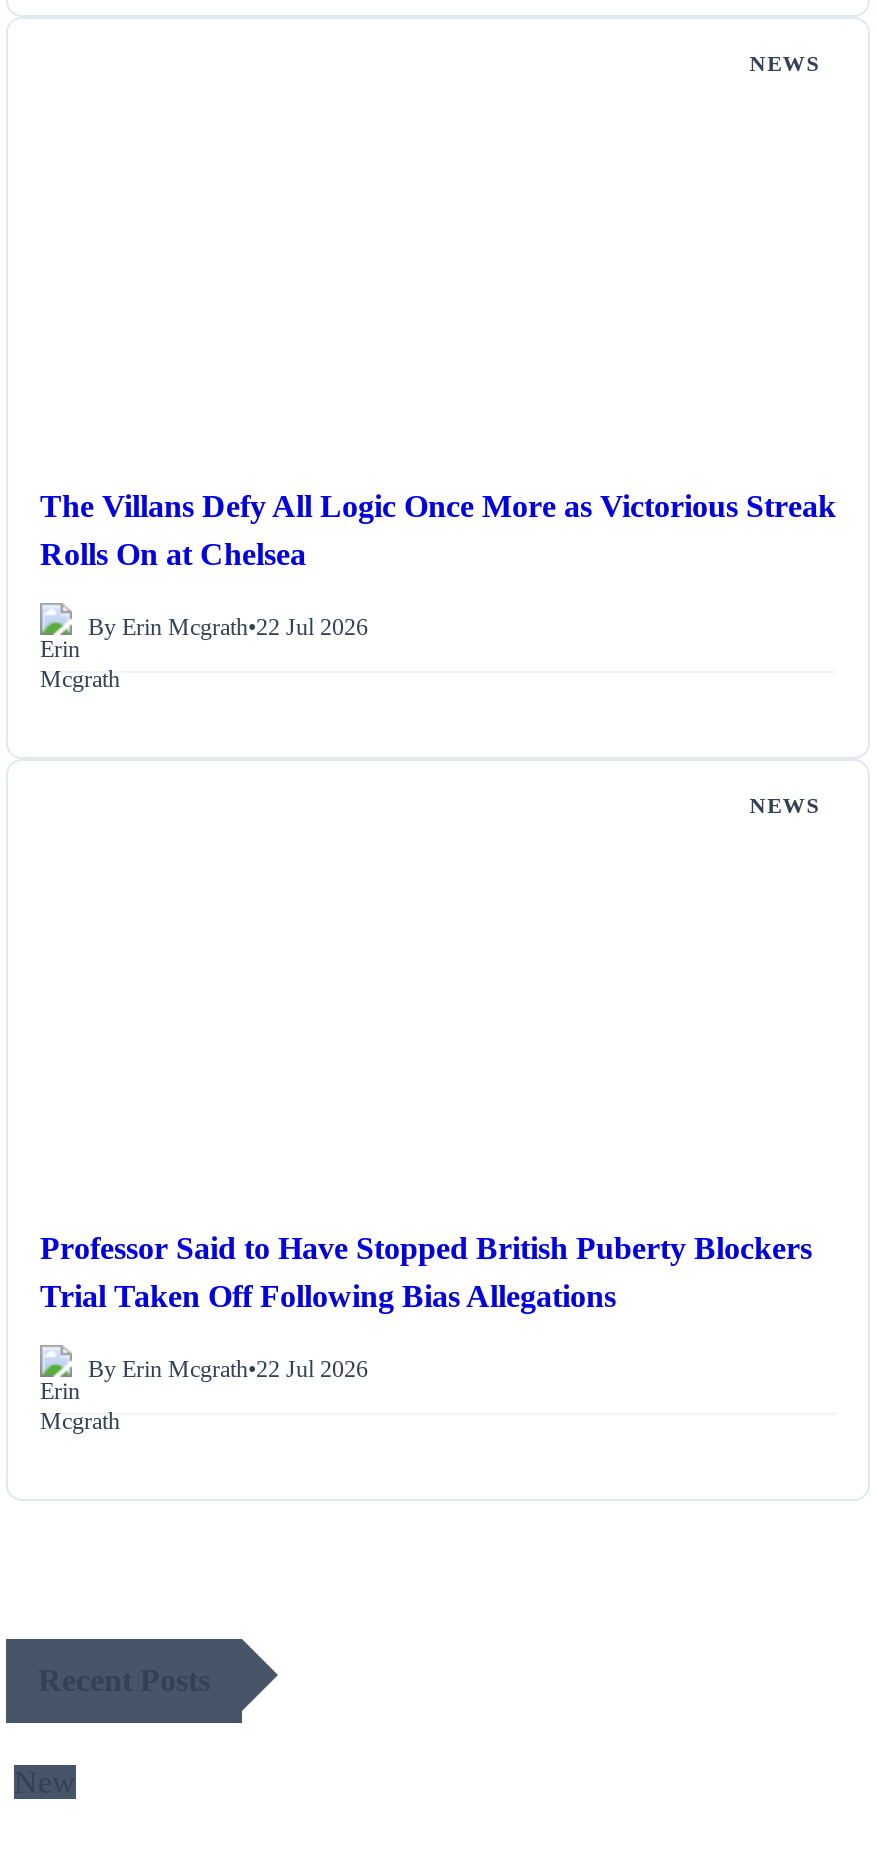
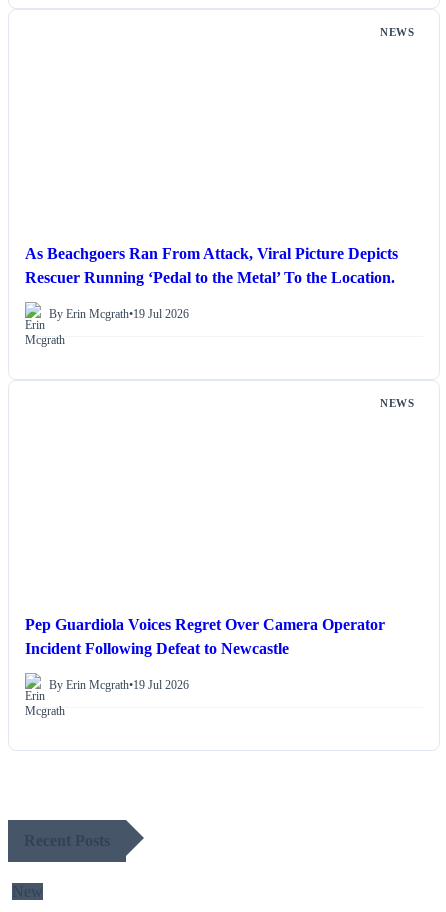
- The Villans Defy All Logic Once More as Victorious Streak
- Rolls On at Chelsea
+ As Beachgoers Ran From Attack, Viral Picture Depicts
+ Rescuer Running ‘Pedal to the Metal’ To the Location.

- By Erin Mcgrath•22 Jul 2026
+ By Erin Mcgrath•19 Jul 2026

- Professor Said to Have Stopped British Puberty Blockers
- Trial Taken Off Following Bias Allegations
+ Pep Guardiola Voices Regret Over Camera Operator
+ Incident Following Defeat to Newcastle

- By Erin Mcgrath•22 Jul 2026
+ By Erin Mcgrath•19 Jul 2026
